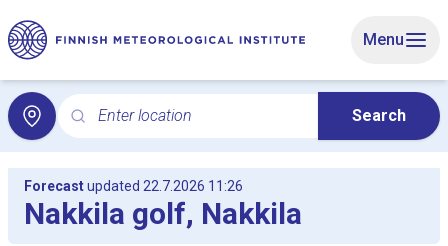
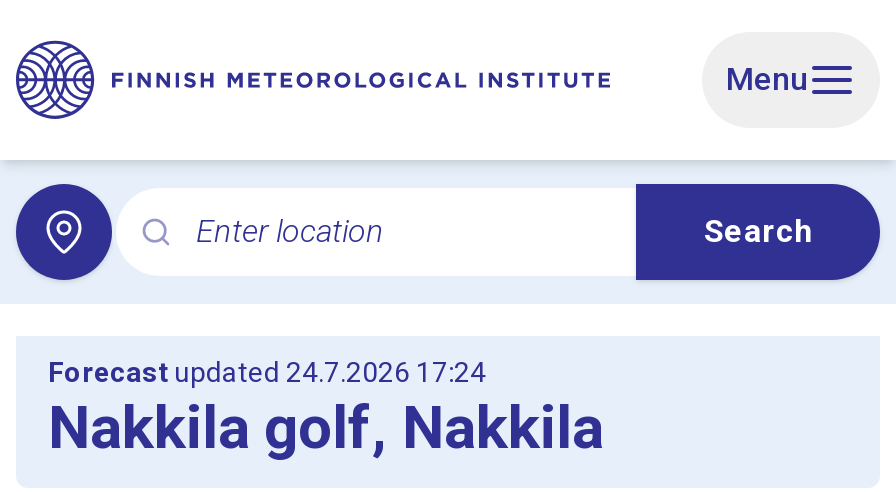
- Forecast updated 22.7.2026 11:26
+ Forecast updated 24.7.2026 17:24
